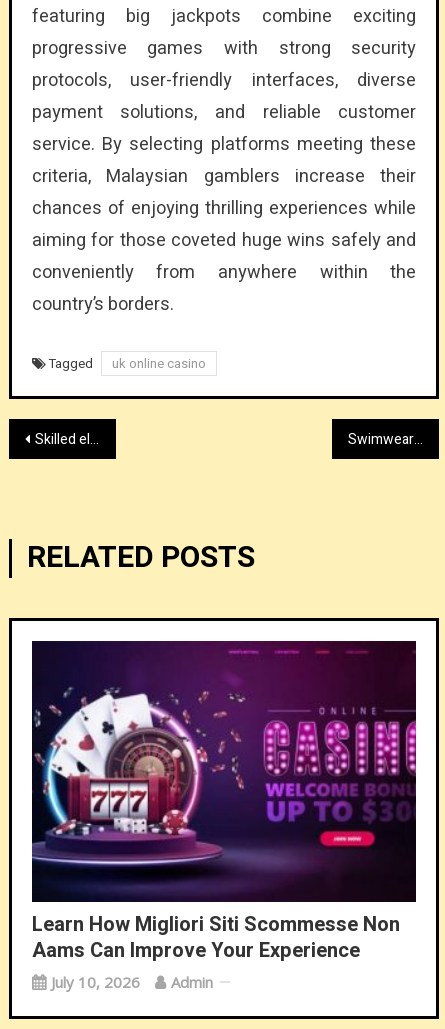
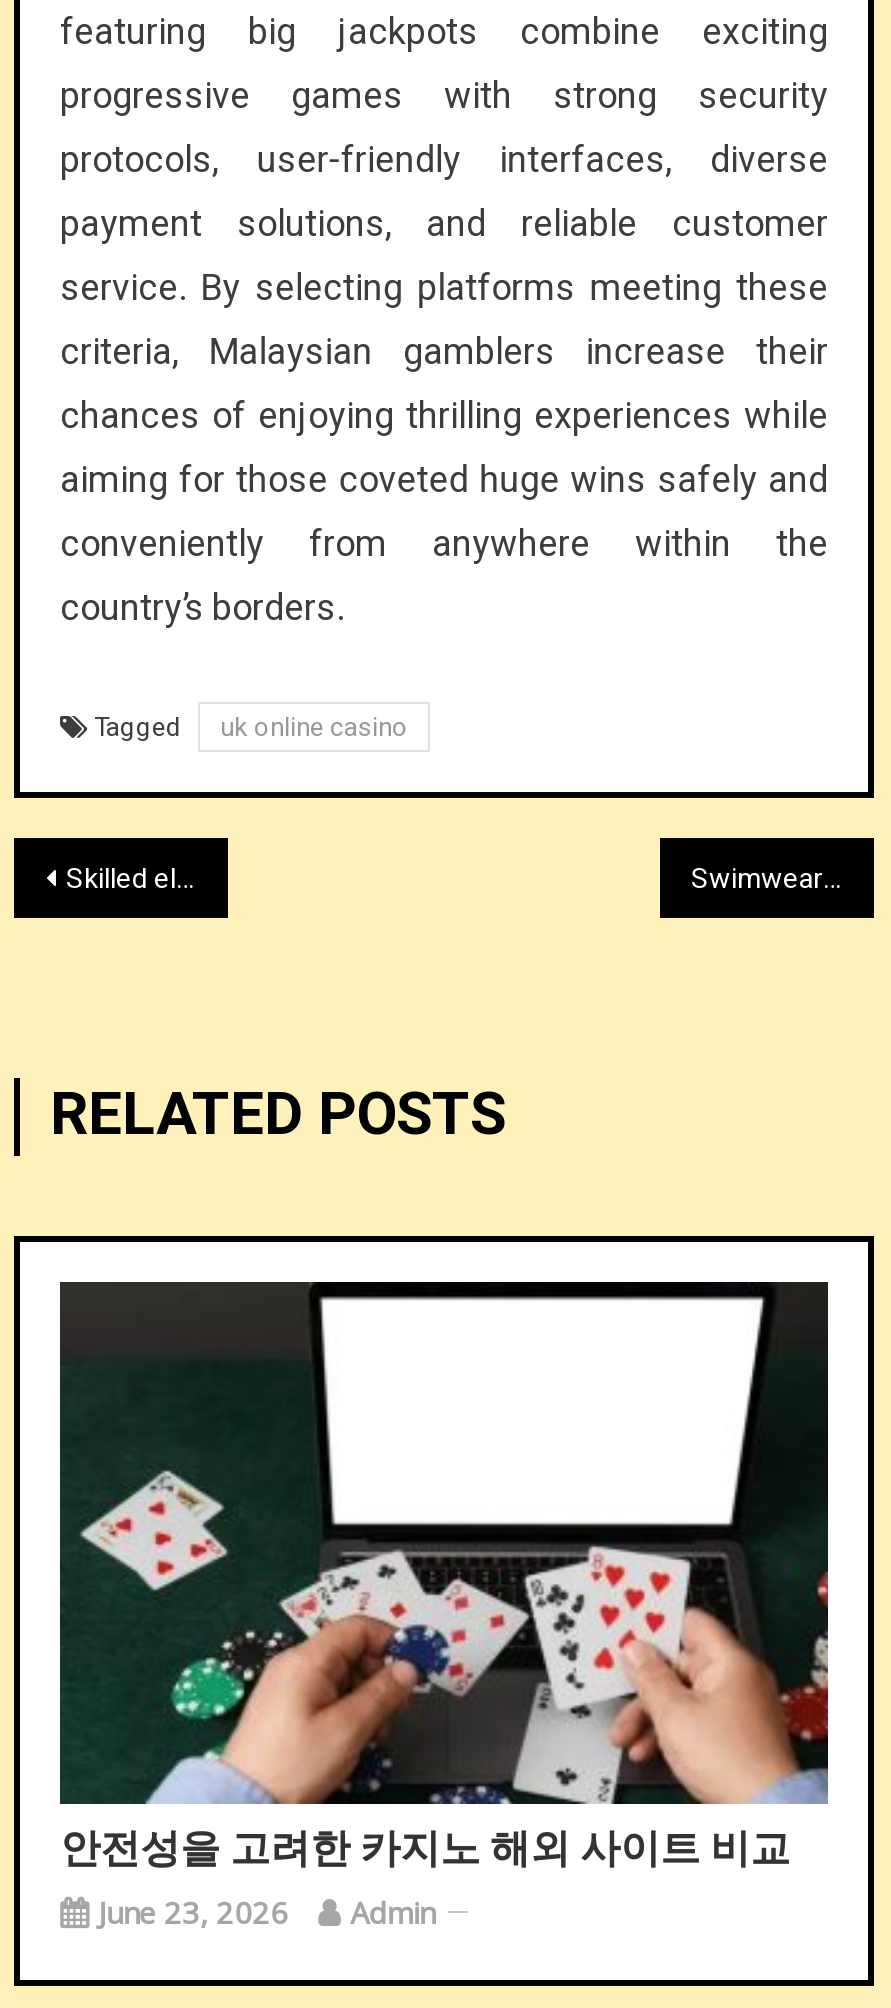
- [image]
- Learn How Migliori Siti Scommesse Non
- Aams Can Improve Your Experience
- July 10, 2026
+ [image]
+ 안전성을 고려한 카지노 해외 사이트 비교
+ June 23, 2026
